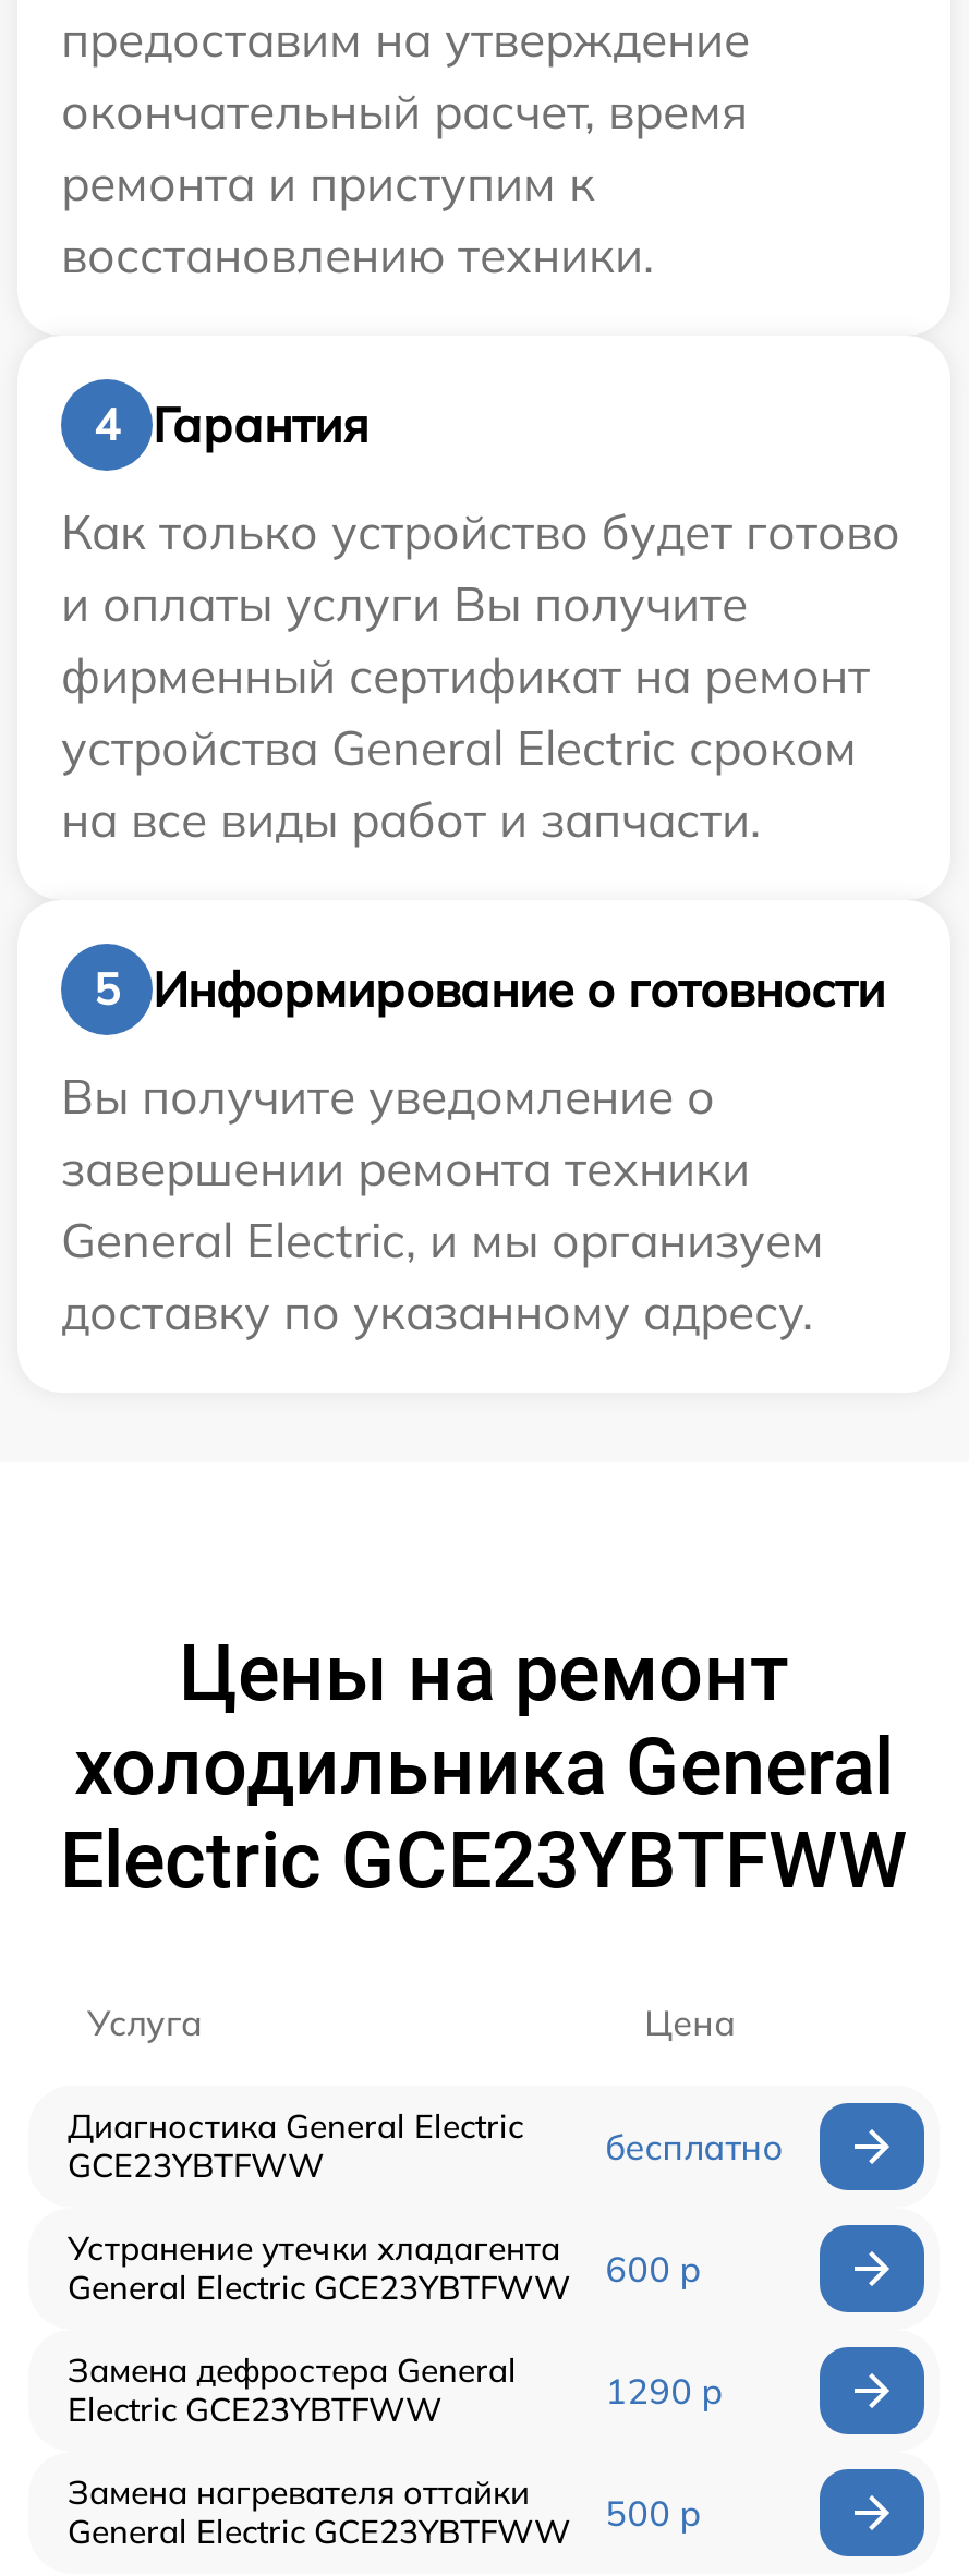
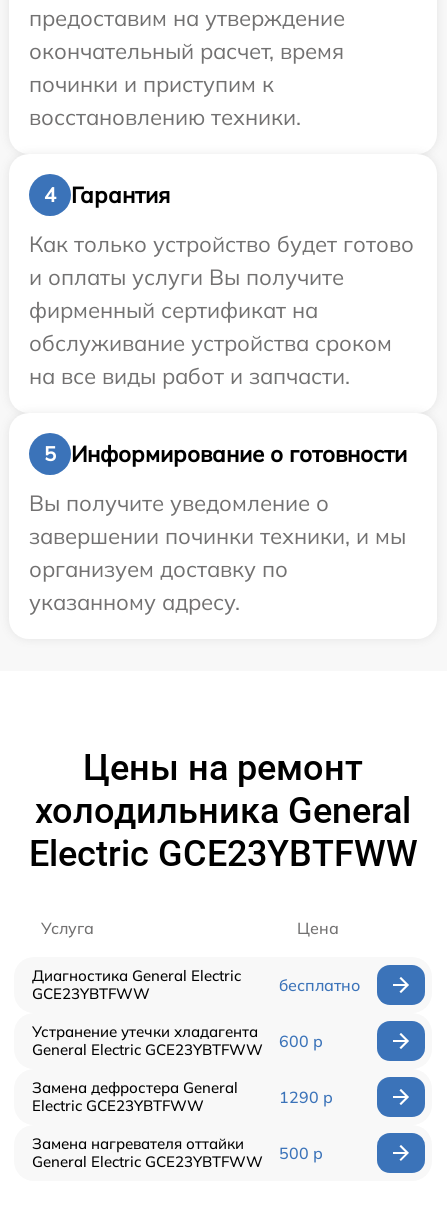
- ремонта и приступим к
+ починки и приступим к

- фирменный сертификат на ремонт
- устройства General Electric сроком
+ фирменный сертификат на
+ обслуживание устройства сроком

- завершении ремонта техники
- General Electric, и мы организуем
- доставку по указанному адресу.
+ завершении починки техники, и мы
+ организуем доставку по
+ указанному адресу.
